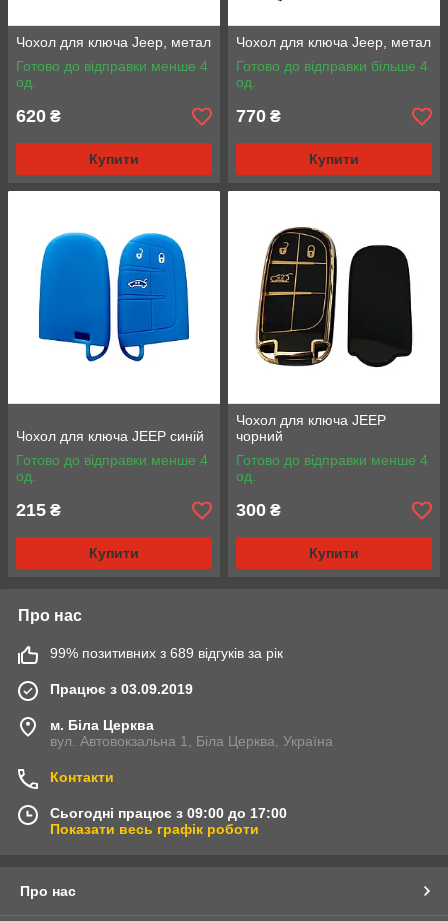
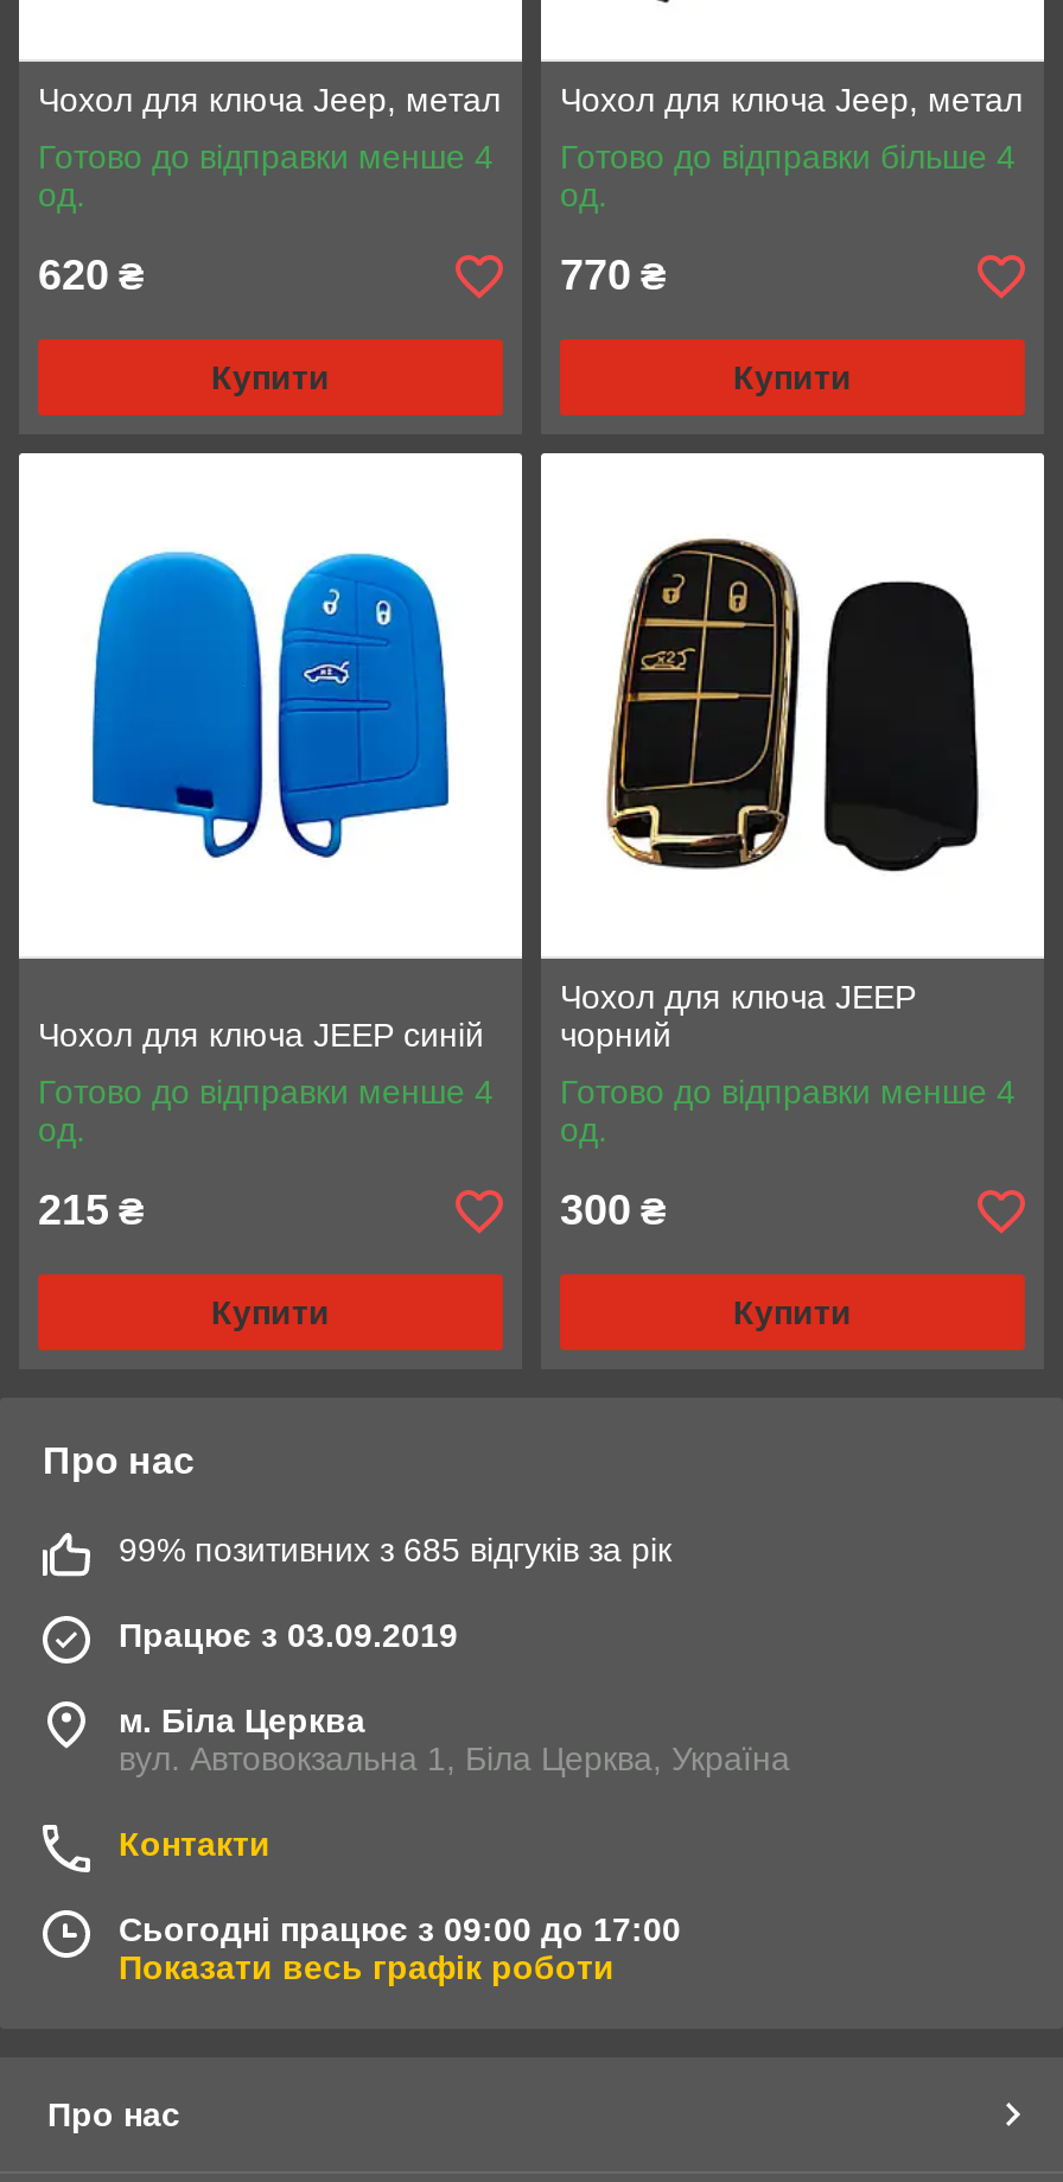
- 99% позитивних з 689 відгуків за рік
+ 99% позитивних з 685 відгуків за рік
